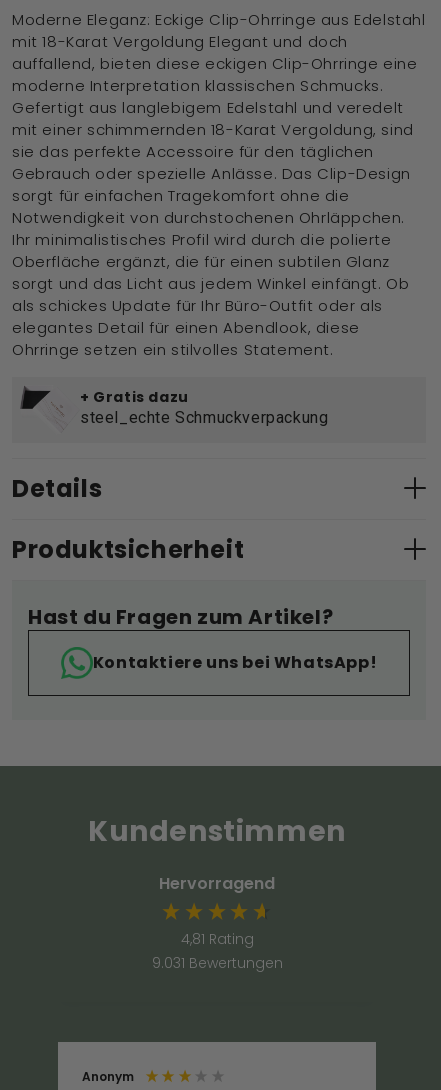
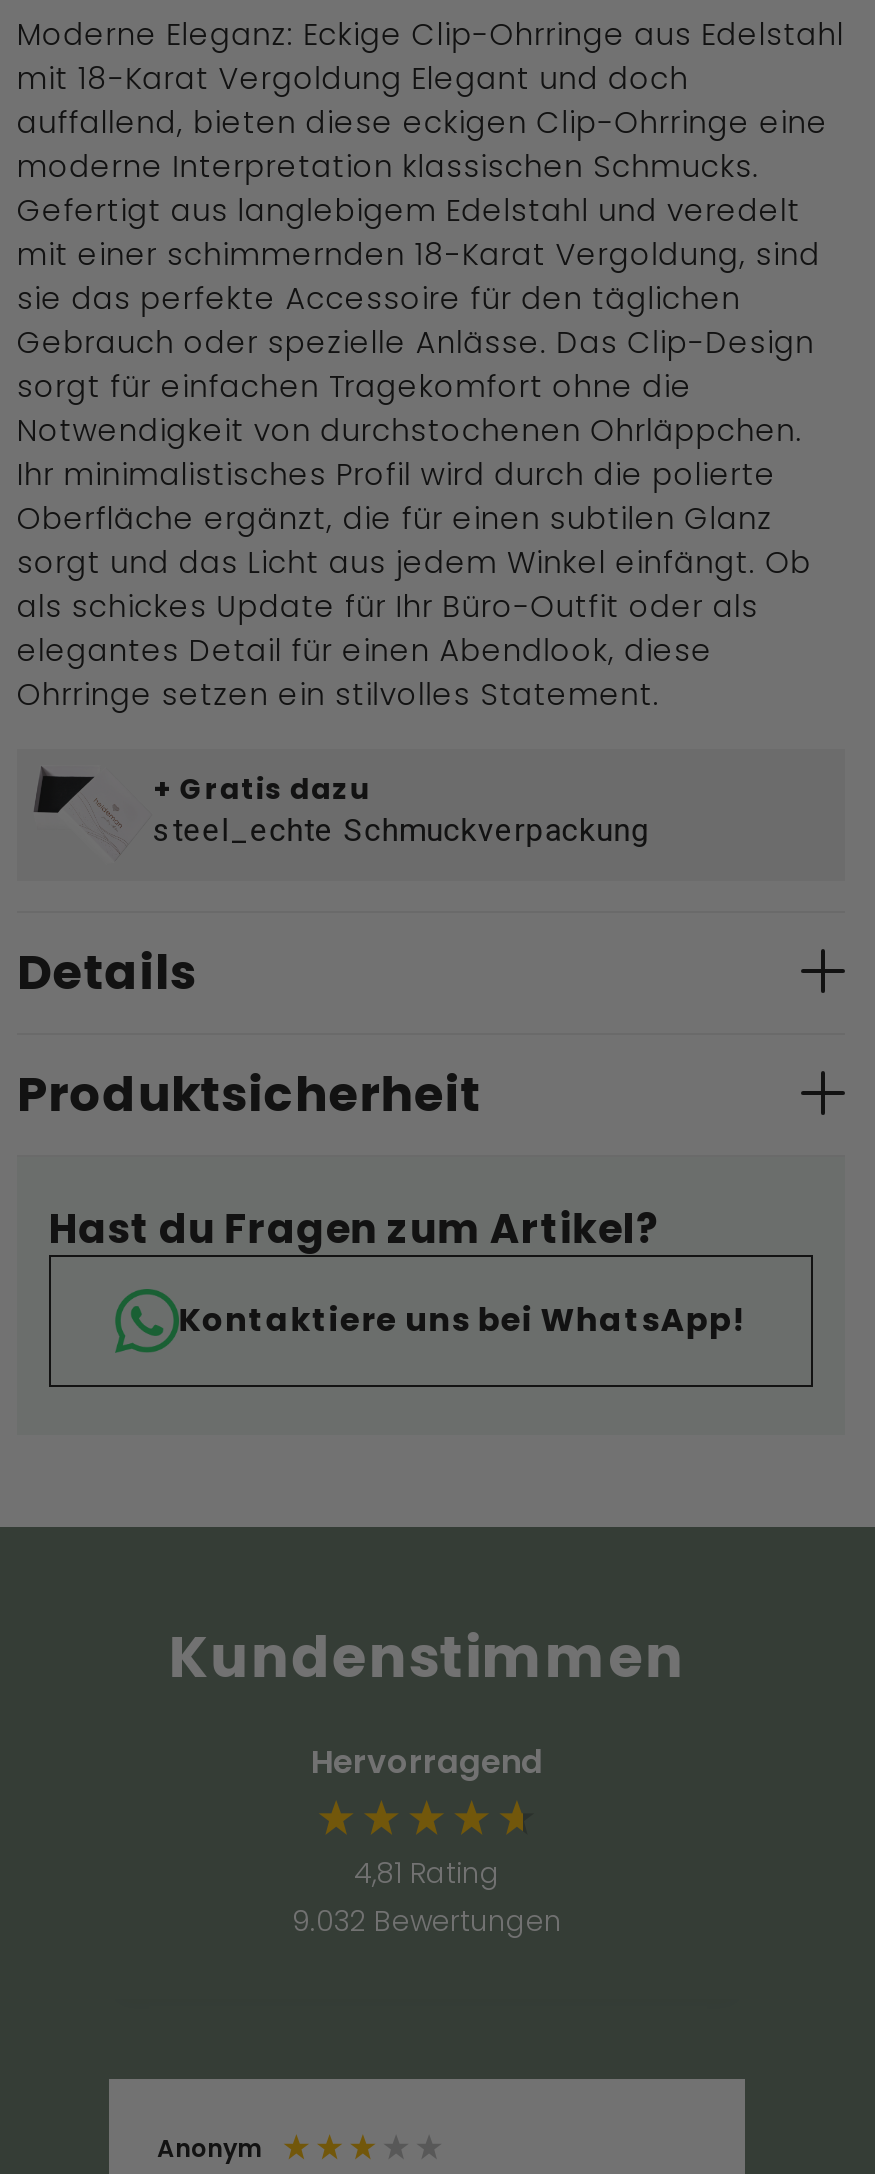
- 9.031 Bewertungen
+ 9.032 Bewertungen
